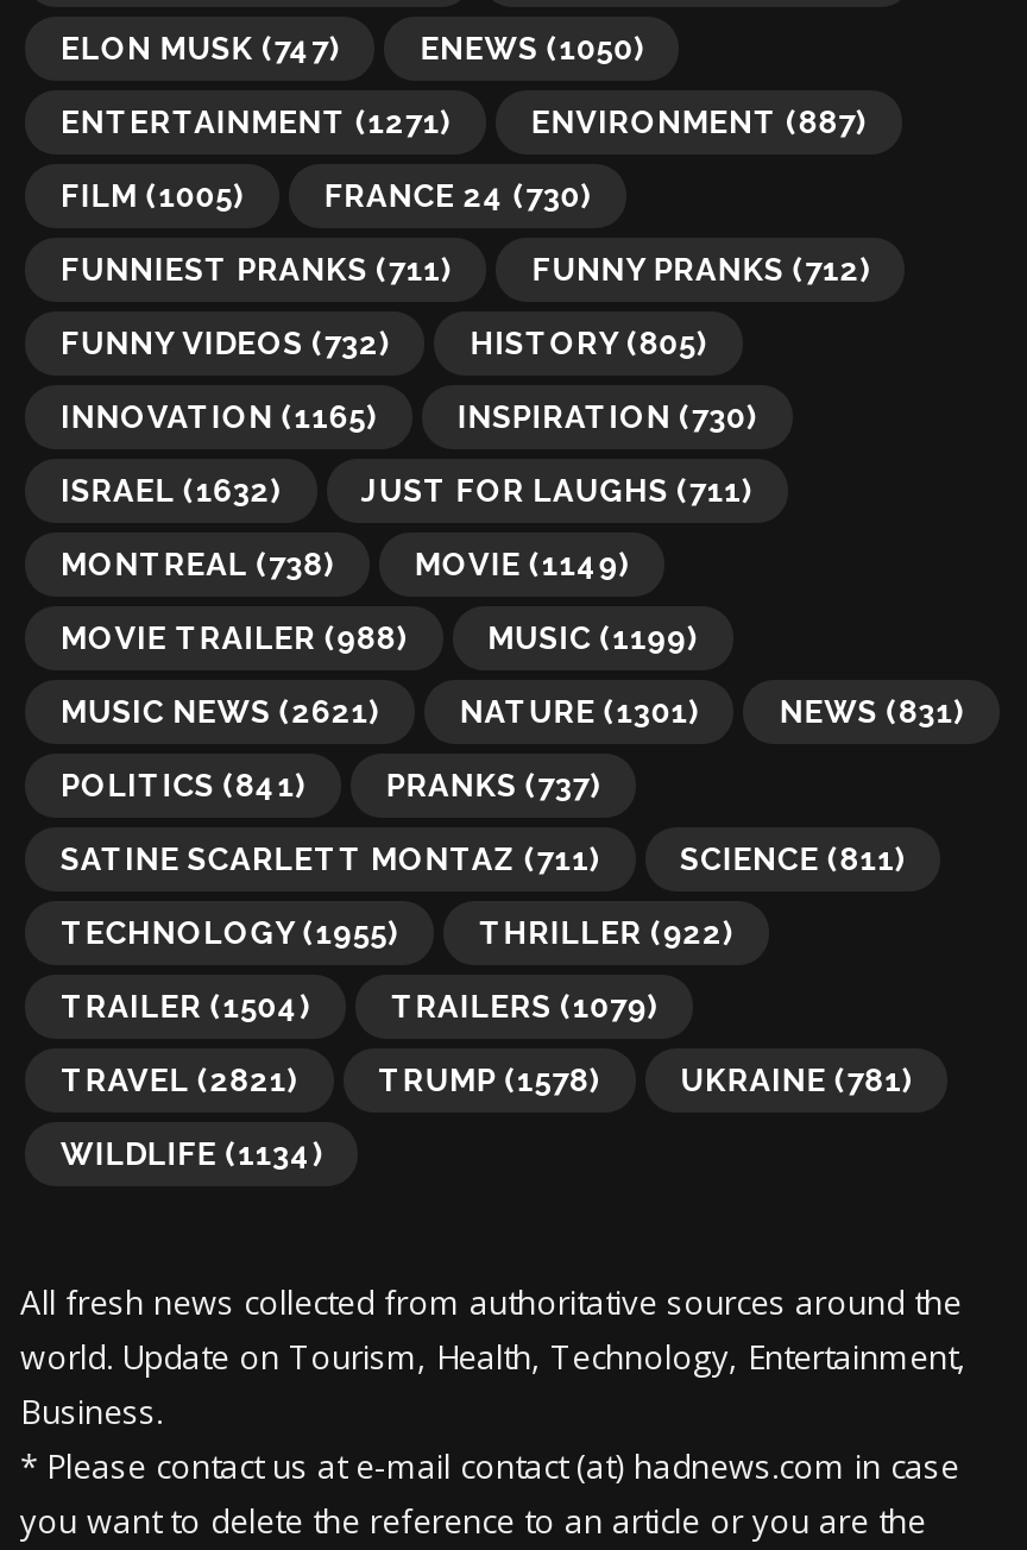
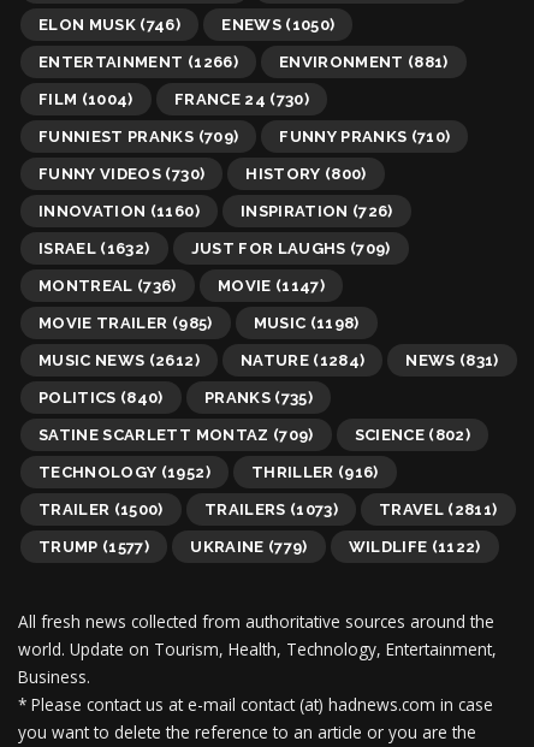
- ELON MUSK (747)
+ ELON MUSK (746)

- ENTERTAINMENT (1271)
+ ENTERTAINMENT (1266)

- ENVIRONMENT (887)
+ ENVIRONMENT (881)

- FILM (1005)
+ FILM (1004)

- FUNNIEST PRANKS (711)
+ FUNNIEST PRANKS (709)

- FUNNY PRANKS (712)
+ FUNNY PRANKS (710)

- FUNNY VIDEOS (732)
+ FUNNY VIDEOS (730)

- HISTORY (805)
+ HISTORY (800)

- INNOVATION (1165)
+ INNOVATION (1160)

- INSPIRATION (730)
+ INSPIRATION (726)

- JUST FOR LAUGHS (711)
+ JUST FOR LAUGHS (709)

- MONTREAL (738)
+ MONTREAL (736)

- MOVIE (1149)
+ MOVIE (1147)

- MOVIE TRAILER (988)
+ MOVIE TRAILER (985)

- MUSIC (1199)
+ MUSIC (1198)

- MUSIC NEWS (2621)
+ MUSIC NEWS (2612)

- NATURE (1301)
+ NATURE (1284)

- POLITICS (841)
+ POLITICS (840)

- PRANKS (737)
+ PRANKS (735)

- SATINE SCARLETT MONTAZ (711)
+ SATINE SCARLETT MONTAZ (709)

- SCIENCE (811)
+ SCIENCE (802)

- TECHNOLOGY (1955)
+ TECHNOLOGY (1952)

- THRILLER (922)
+ THRILLER (916)

- TRAILER (1504)
+ TRAILER (1500)

- TRAILERS (1079)
+ TRAILERS (1073)

- TRAVEL (2821)
+ TRAVEL (2811)

- TRUMP (1578)
+ TRUMP (1577)

- UKRAINE (781)
+ UKRAINE (779)

- WILDLIFE (1134)
+ WILDLIFE (1122)
